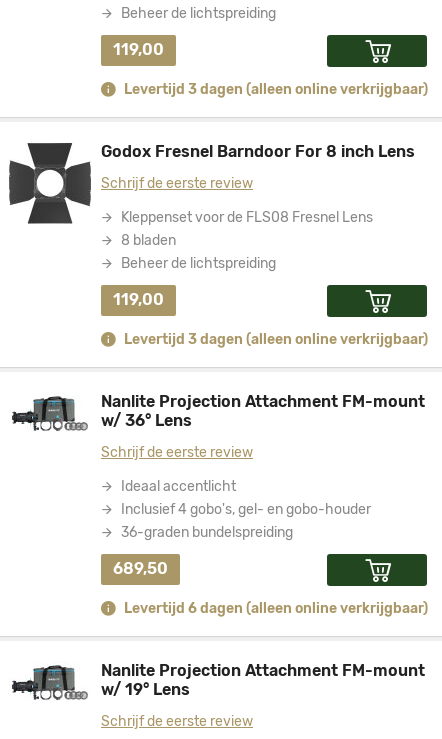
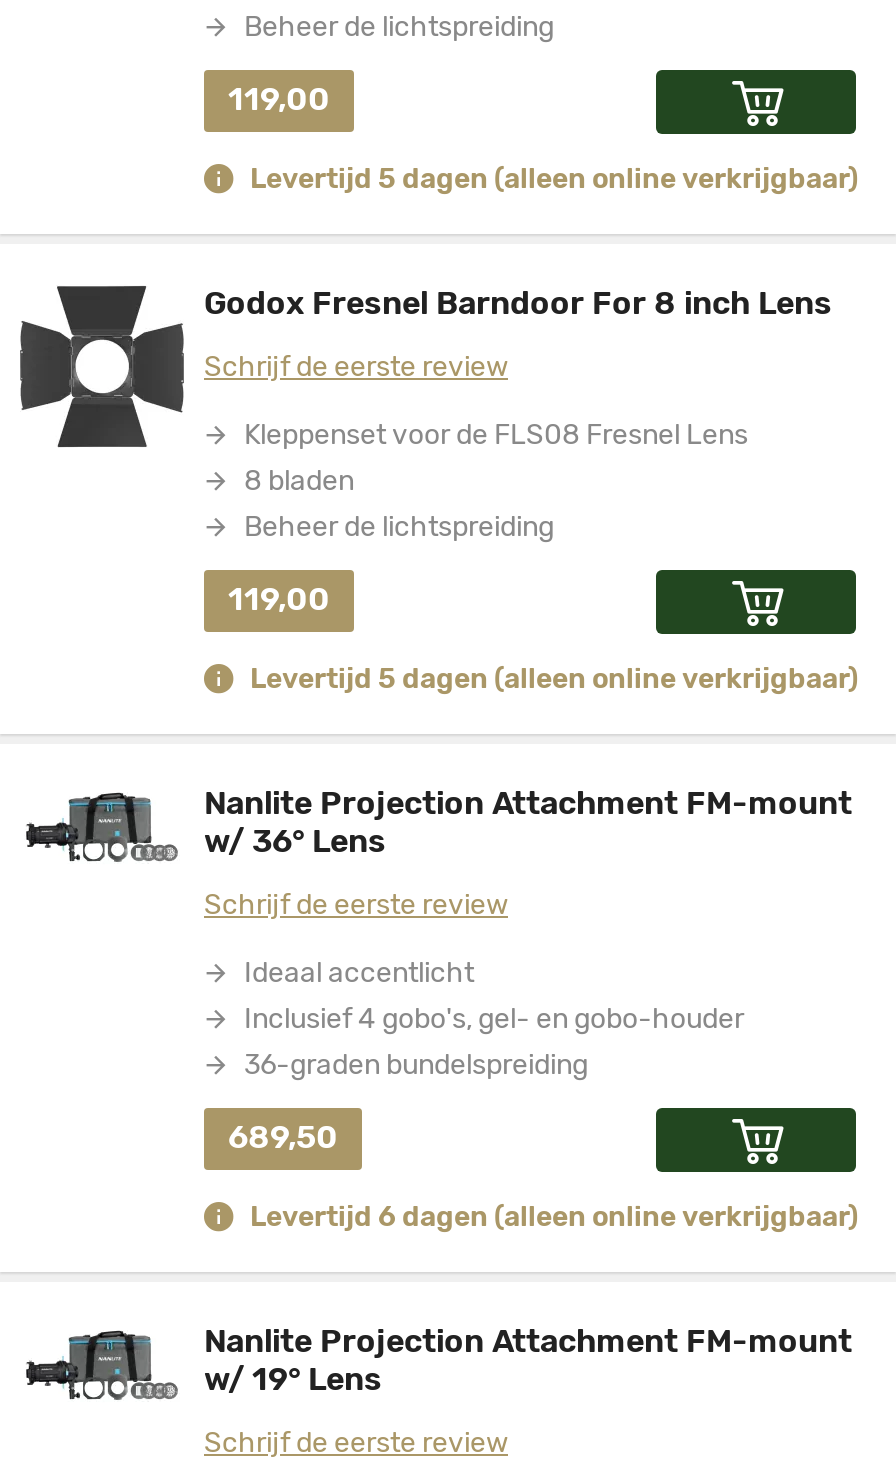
- Levertijd 3 dagen (alleen online verkrijgbaar)
+ Levertijd 5 dagen (alleen online verkrijgbaar)

- Levertijd 3 dagen (alleen online verkrijgbaar)
+ Levertijd 5 dagen (alleen online verkrijgbaar)
